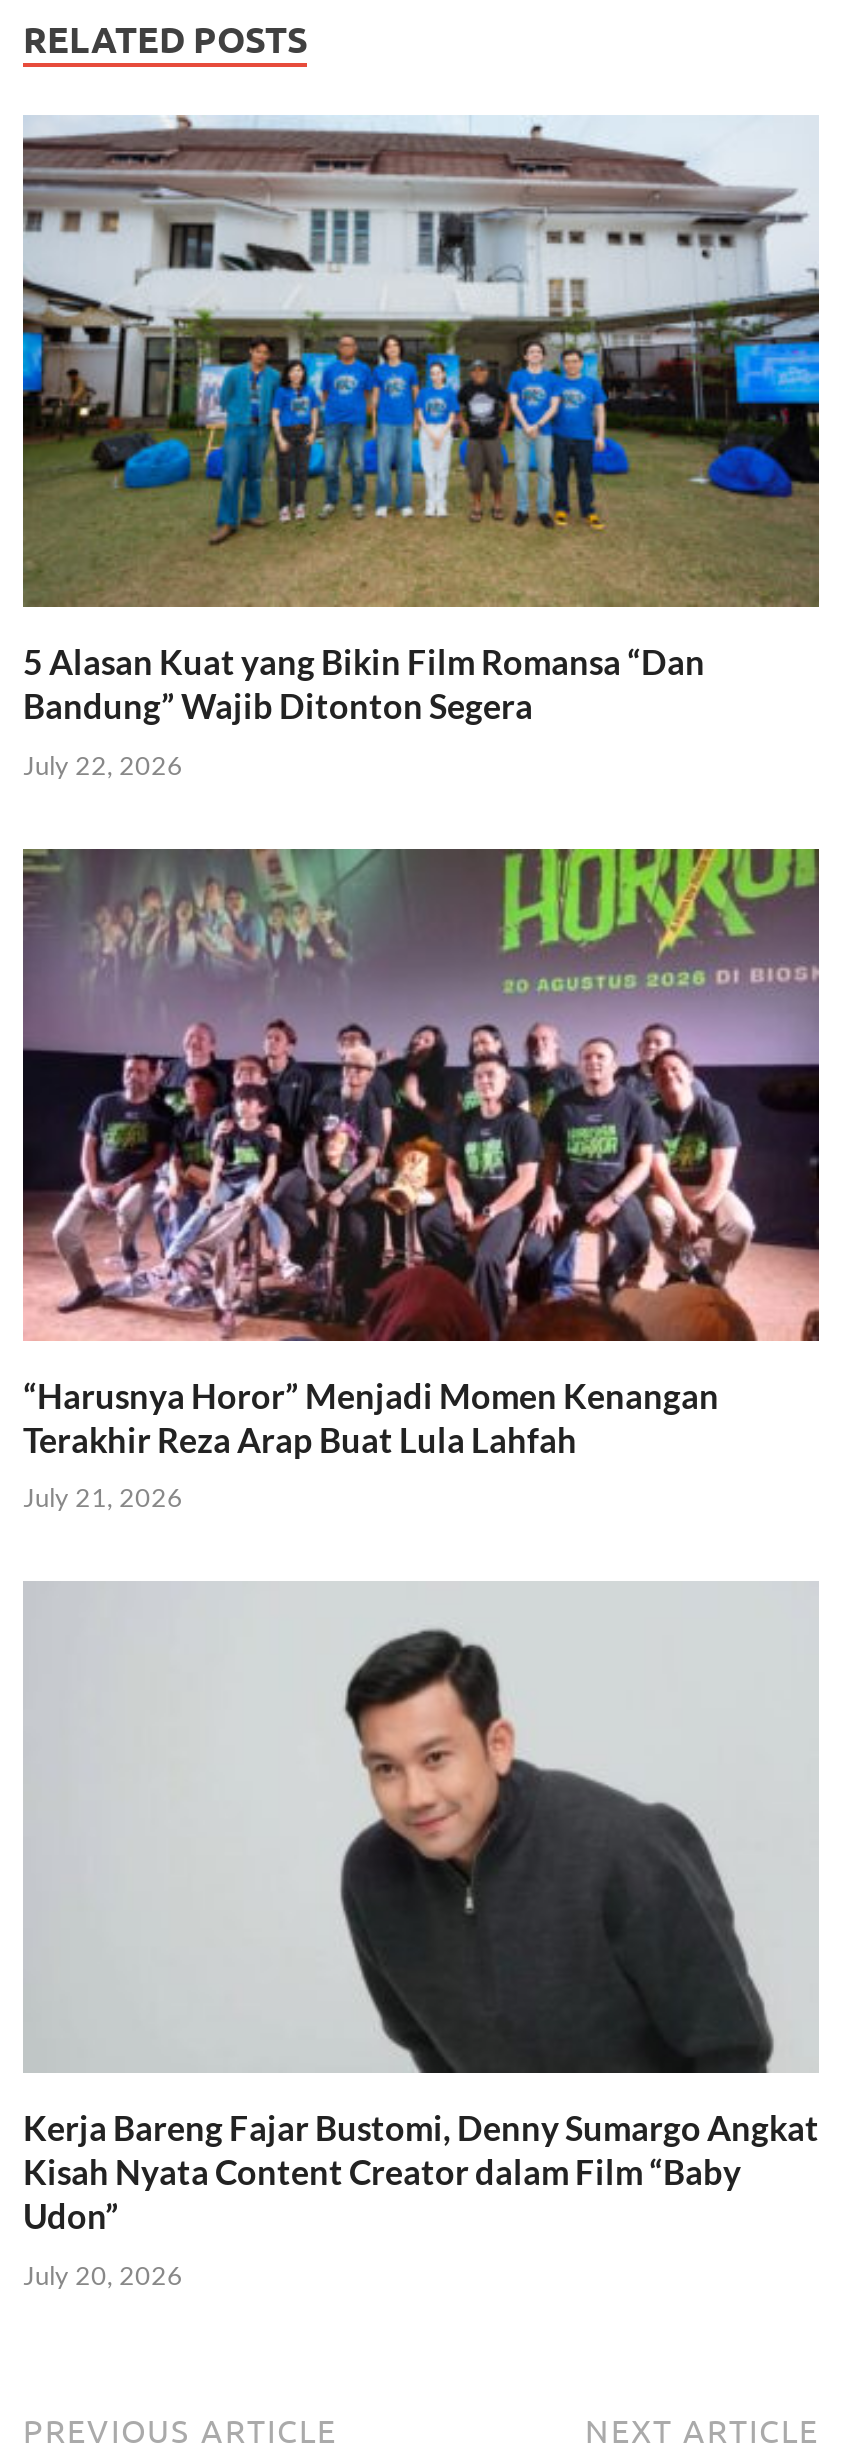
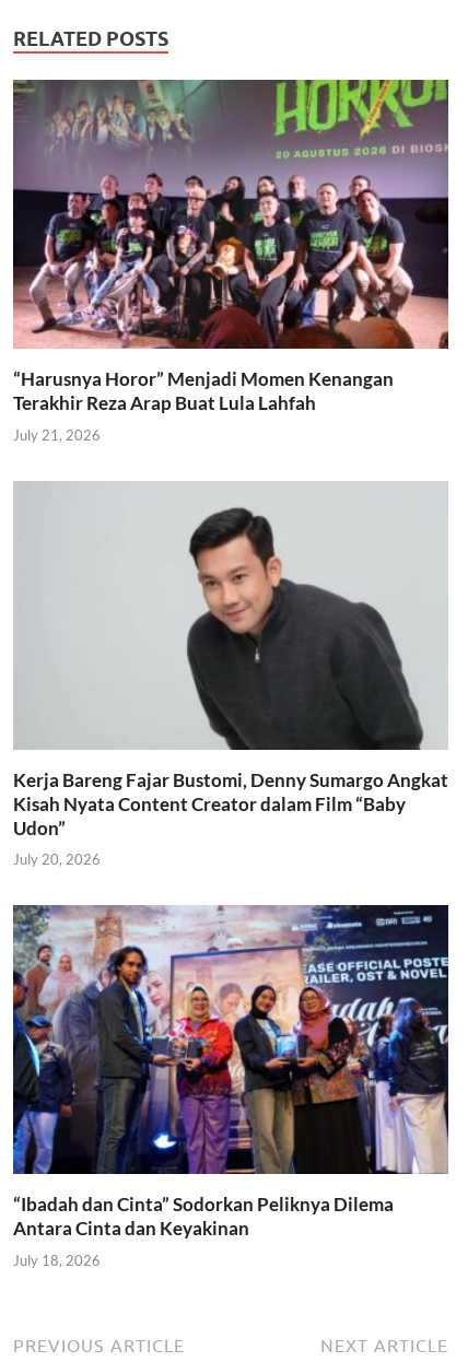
- [image]
- 5 Alasan Kuat yang Bikin Film Romansa “Dan
- Bandung” Wajib Ditonton Segera
- July 22, 2026

moved up: [image] | “Harusnya Horor” Menjadi Momen Kenangan | Terakhir Reza Arap Buat Lula Lahfah | July 21, 2026 | Kerja Bareng Fajar Bustomi, Denny Sumargo Angkat | Kisah Nyata Content Creator dalam Film “Baby | Udon” | July 20, 2026

+ [image]
+ “Ibadah dan Cinta” Sodorkan Peliknya Dilema
+ Antara Cinta dan Keyakinan
+ July 18, 2026
